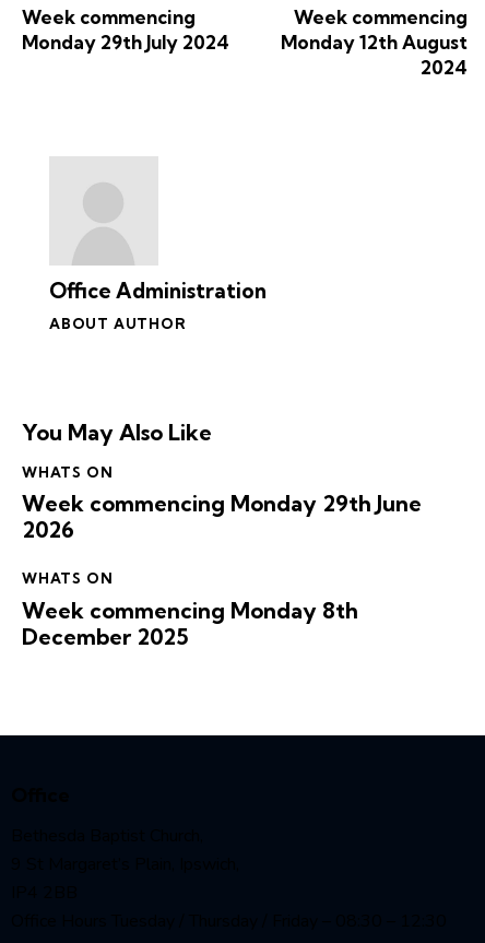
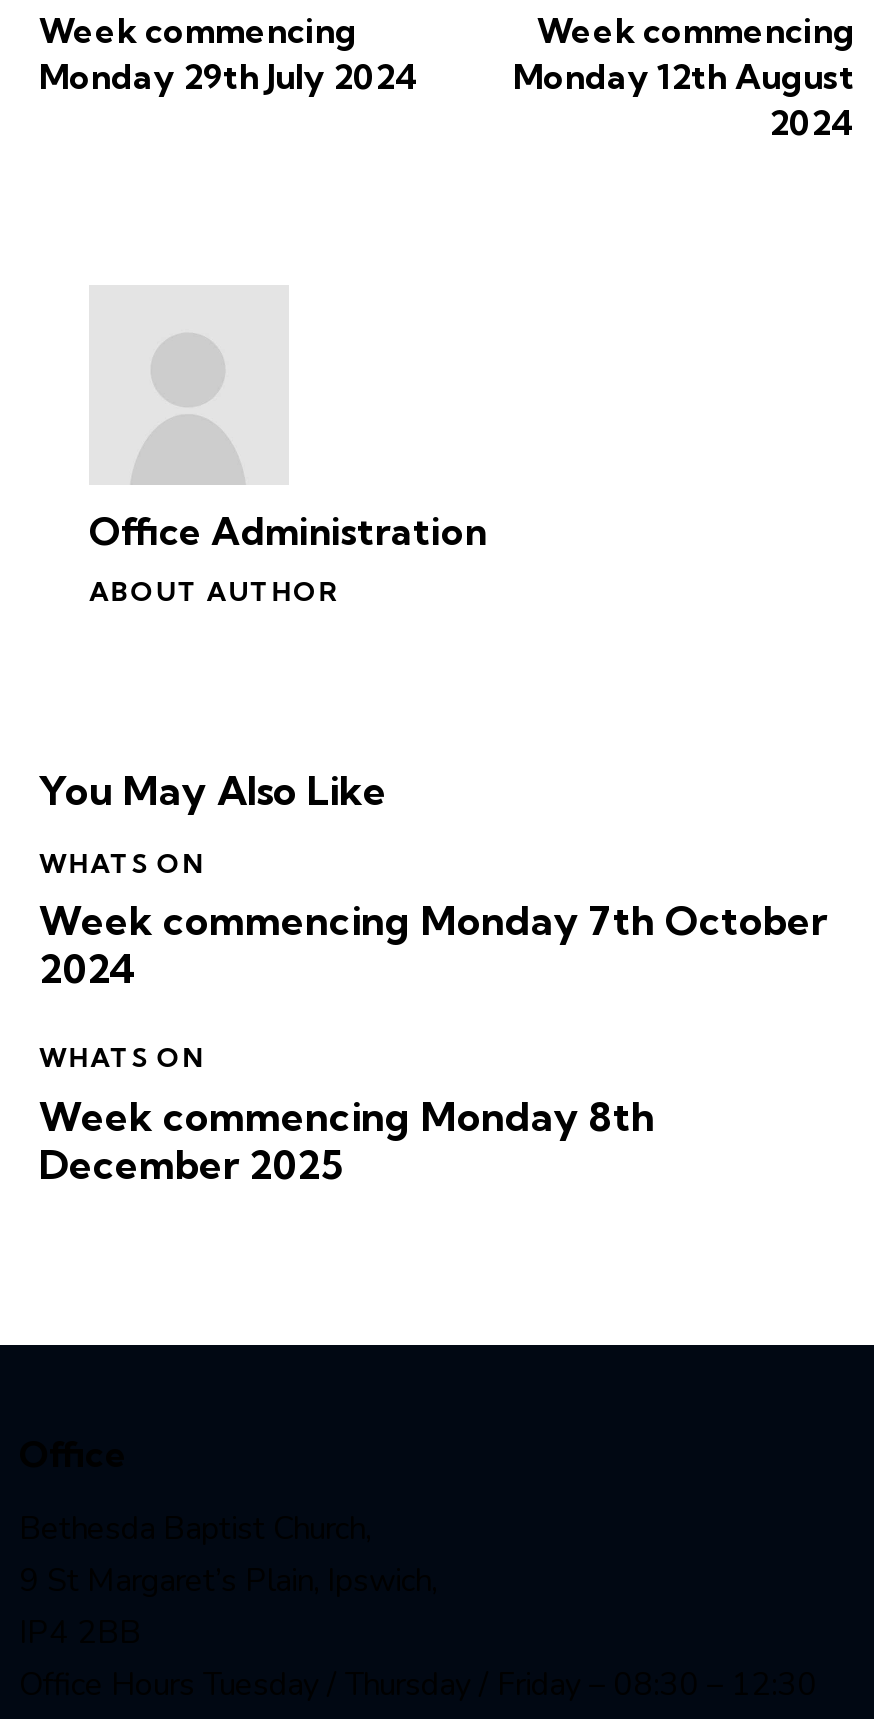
- Week commencing Monday 29th June
+ Week commencing Monday 7th October

- 2026
+ 2024
